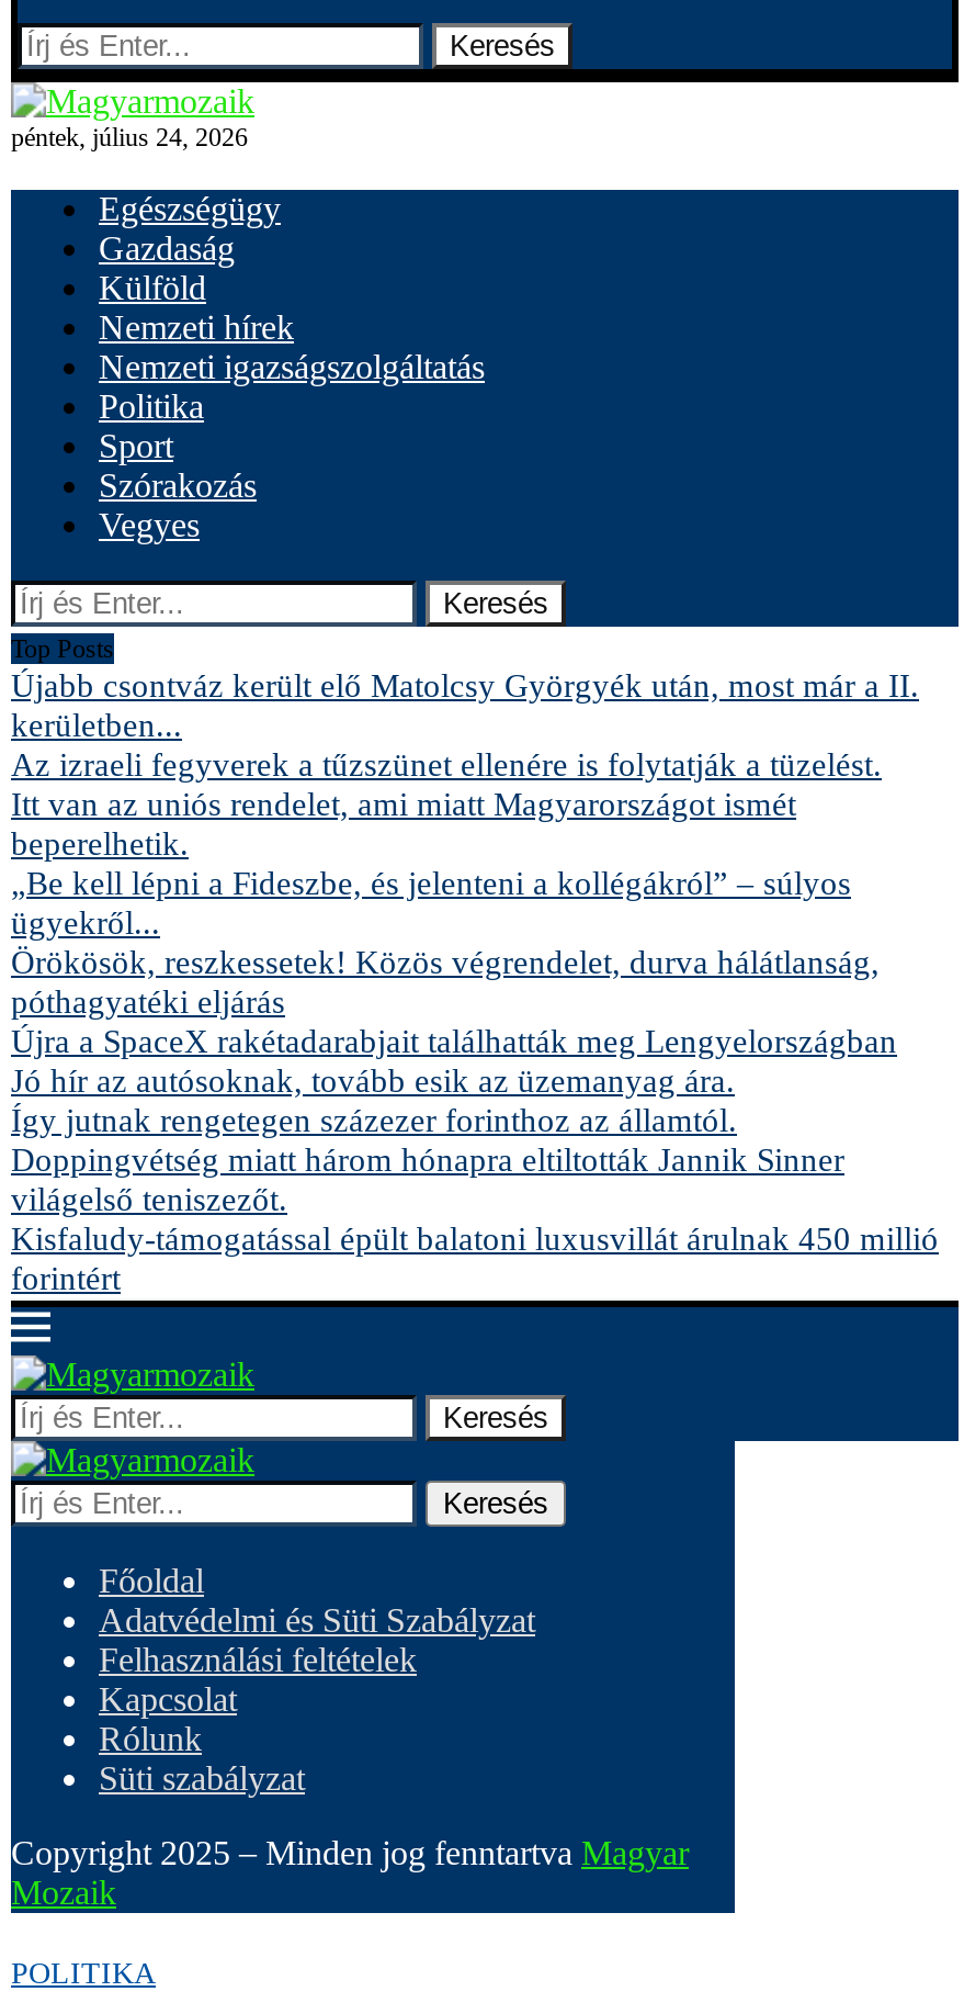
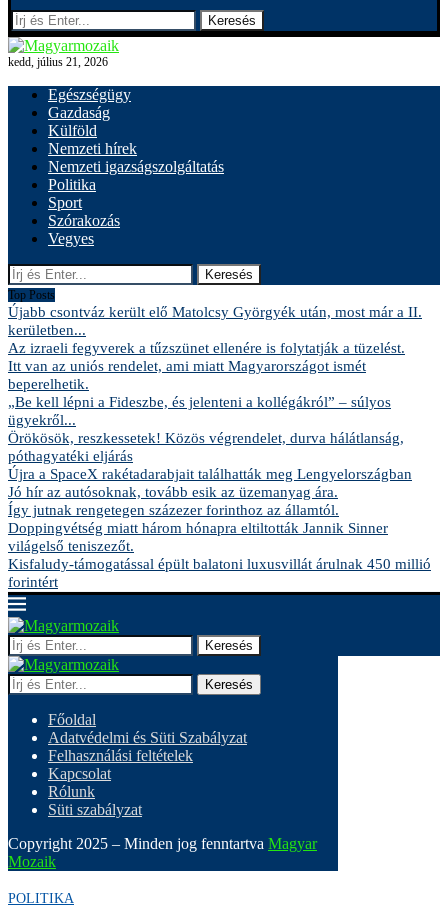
- péntek, július 24, 2026
+ kedd, július 21, 2026
